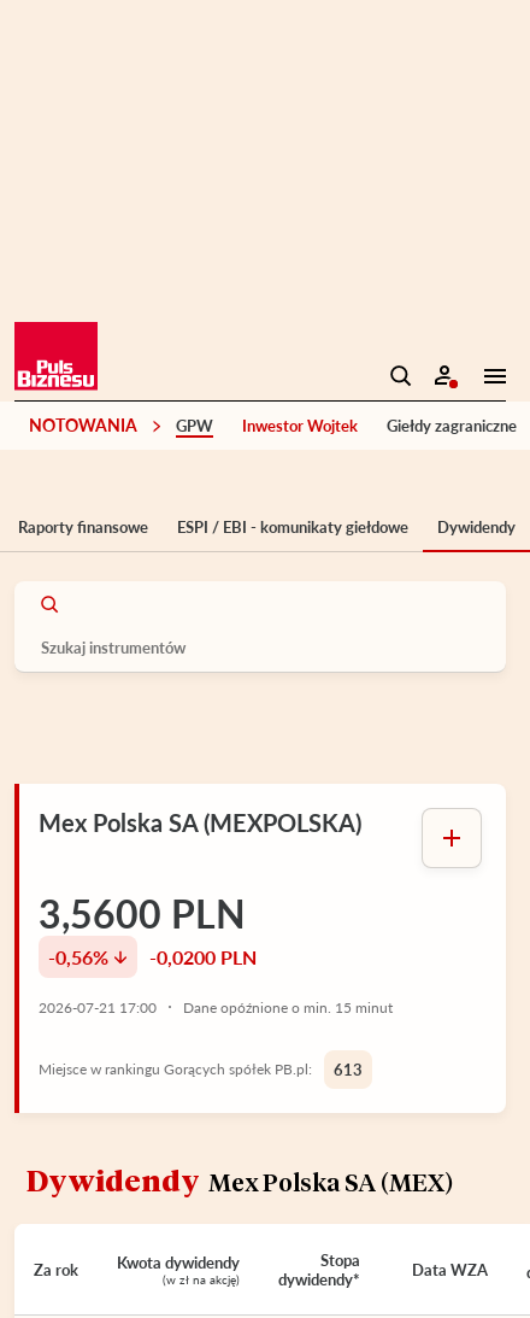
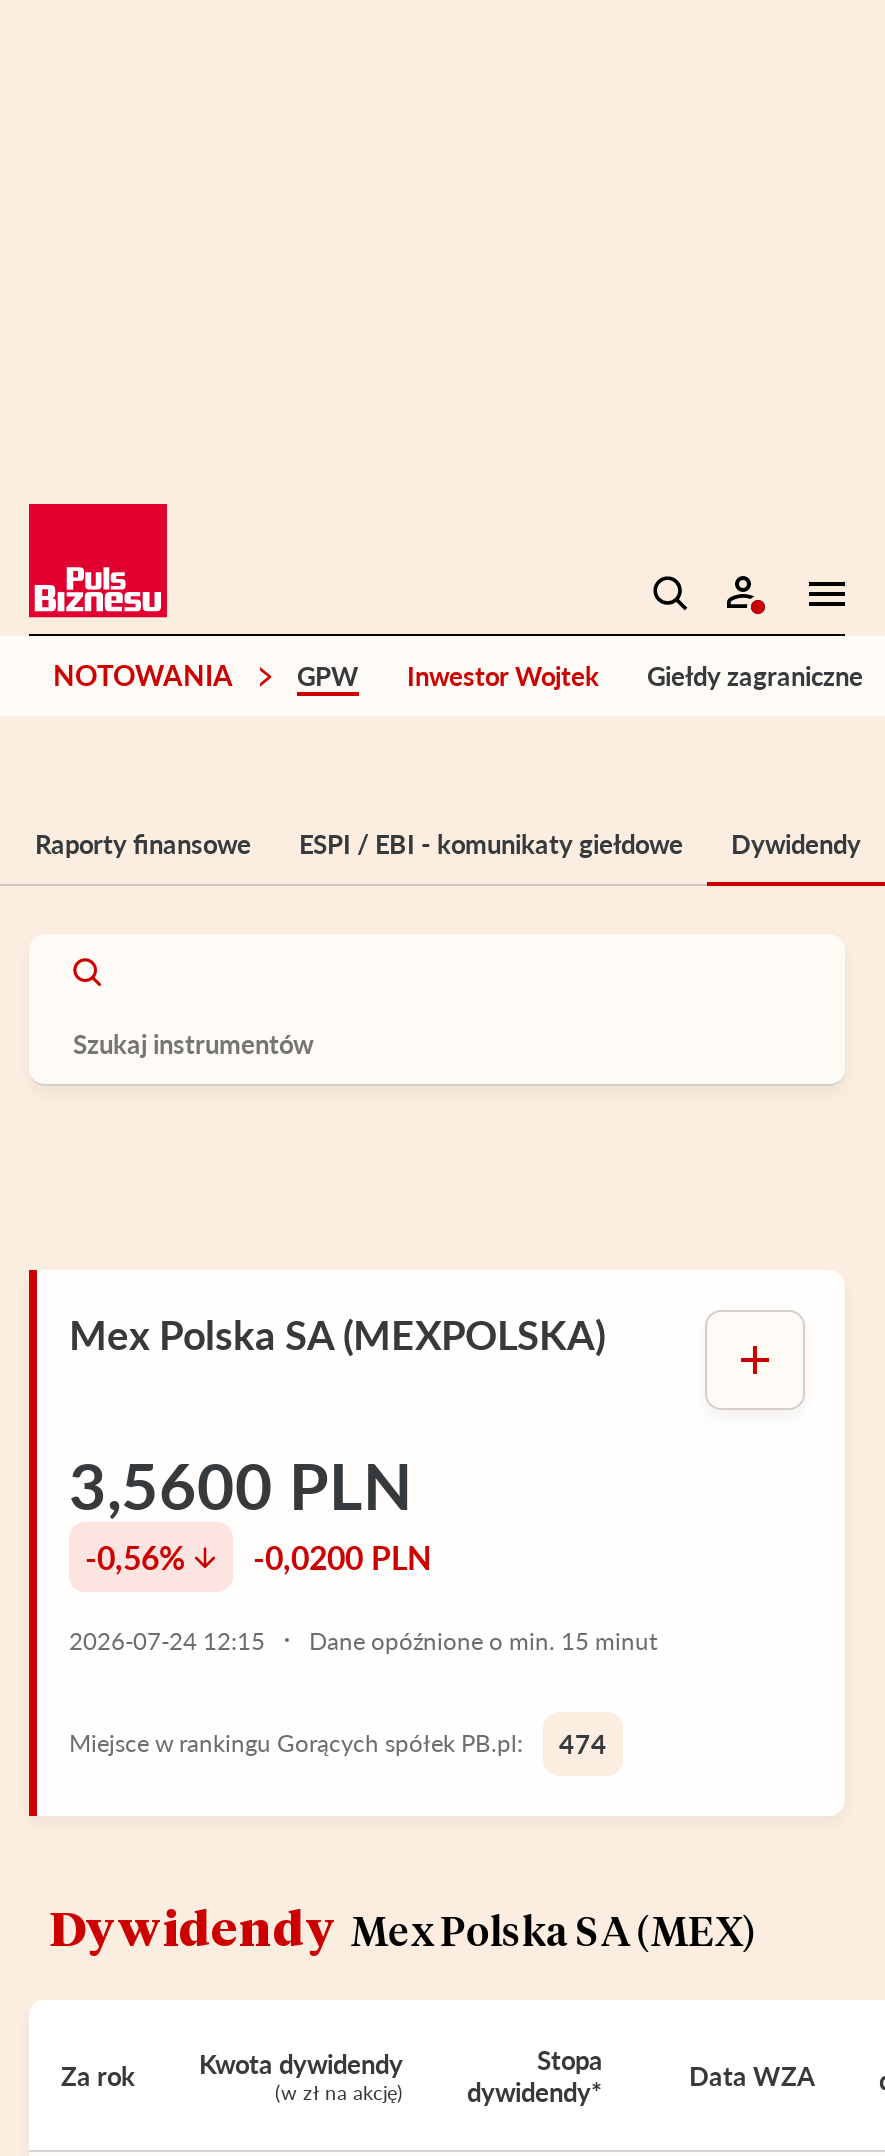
- 2026-07-21 17:00 Dane opóźnione o min. 15 minut
+ 2026-07-24 12:15 Dane opóźnione o min. 15 minut

- Miejsce w rankingu Gorących spółek PB.pl: 613
+ Miejsce w rankingu Gorących spółek PB.pl: 474
